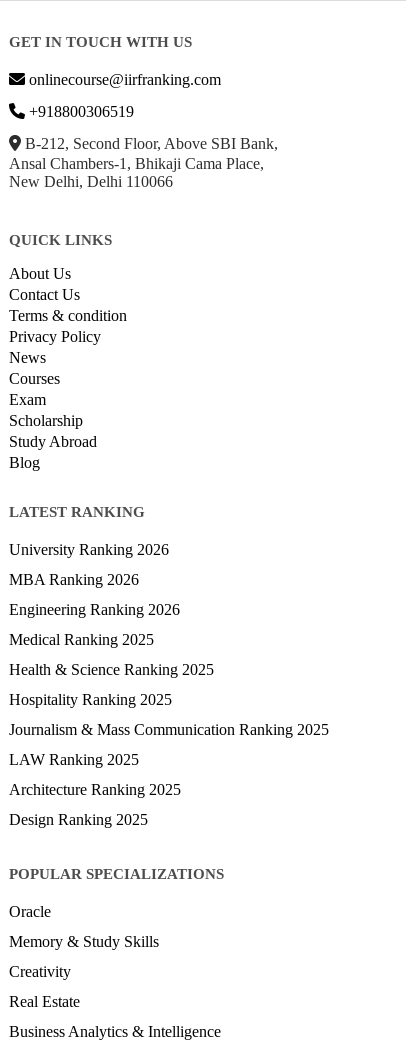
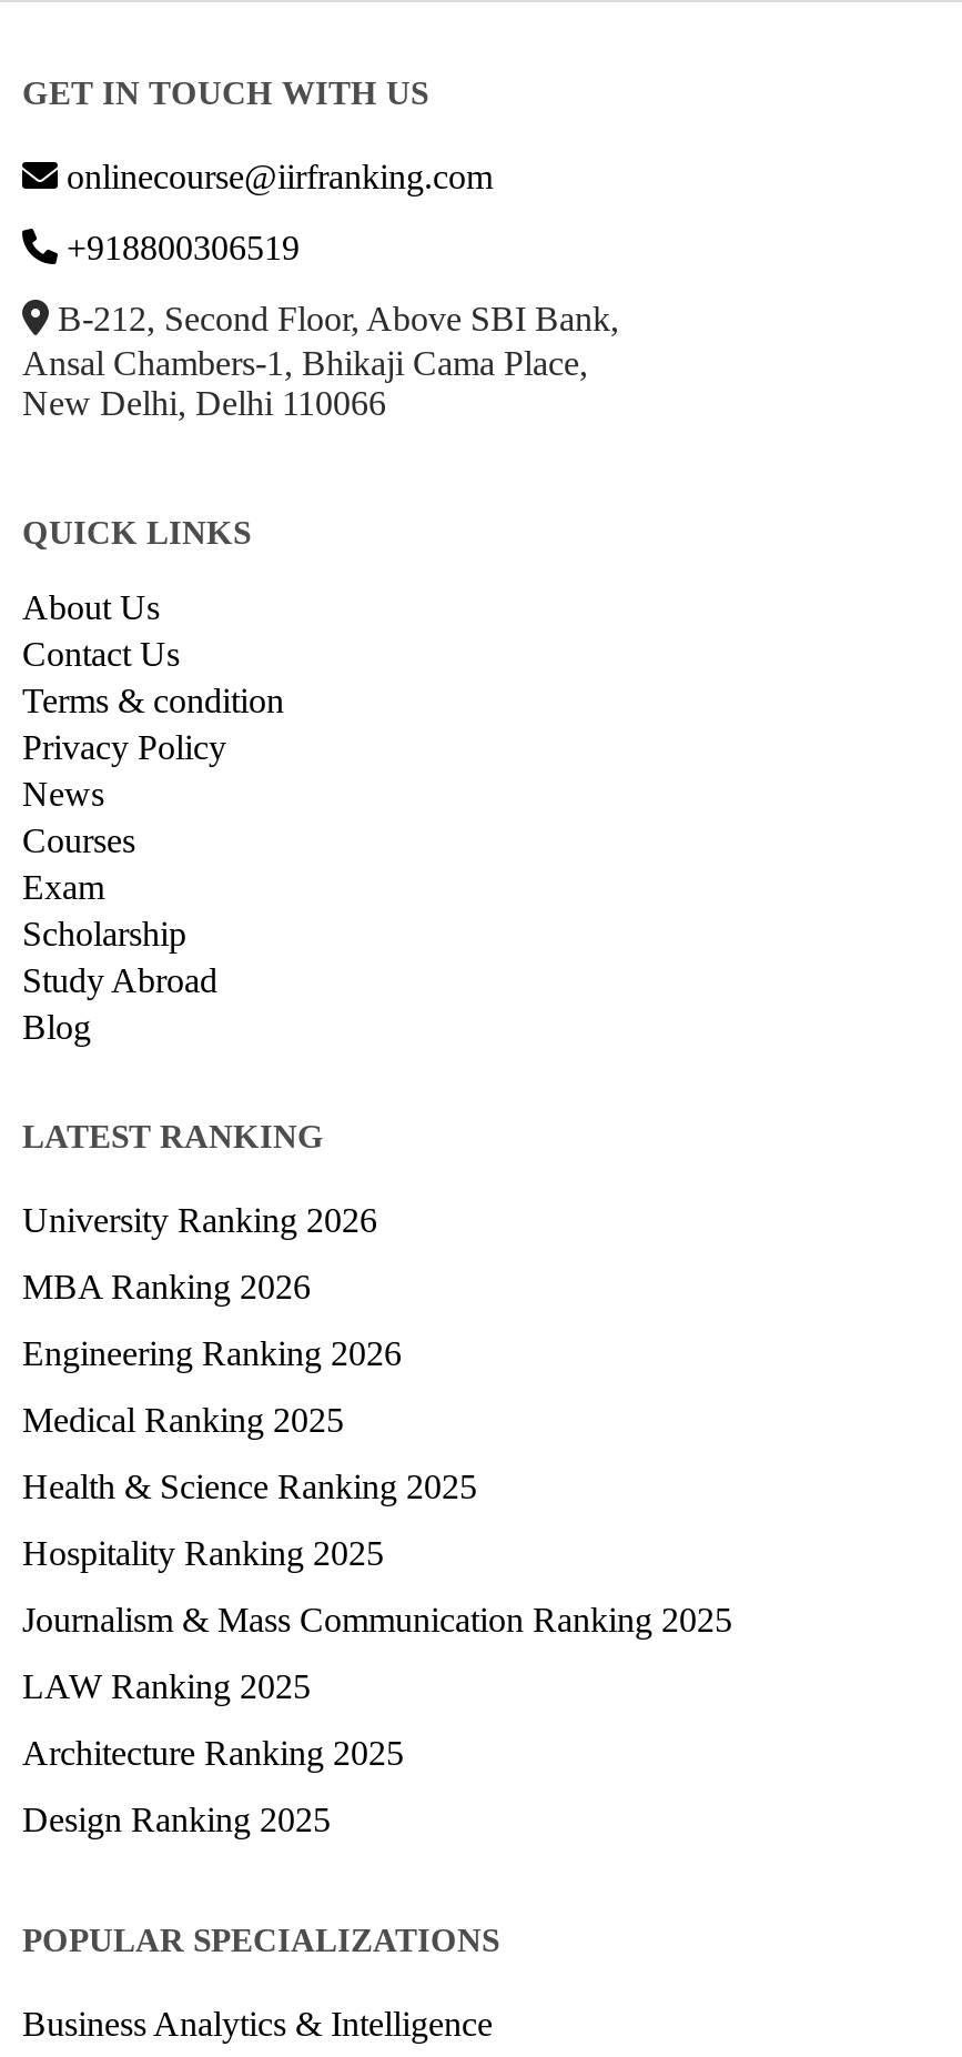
- Oracle
- Memory & Study Skills
- Creativity
- Real Estate
